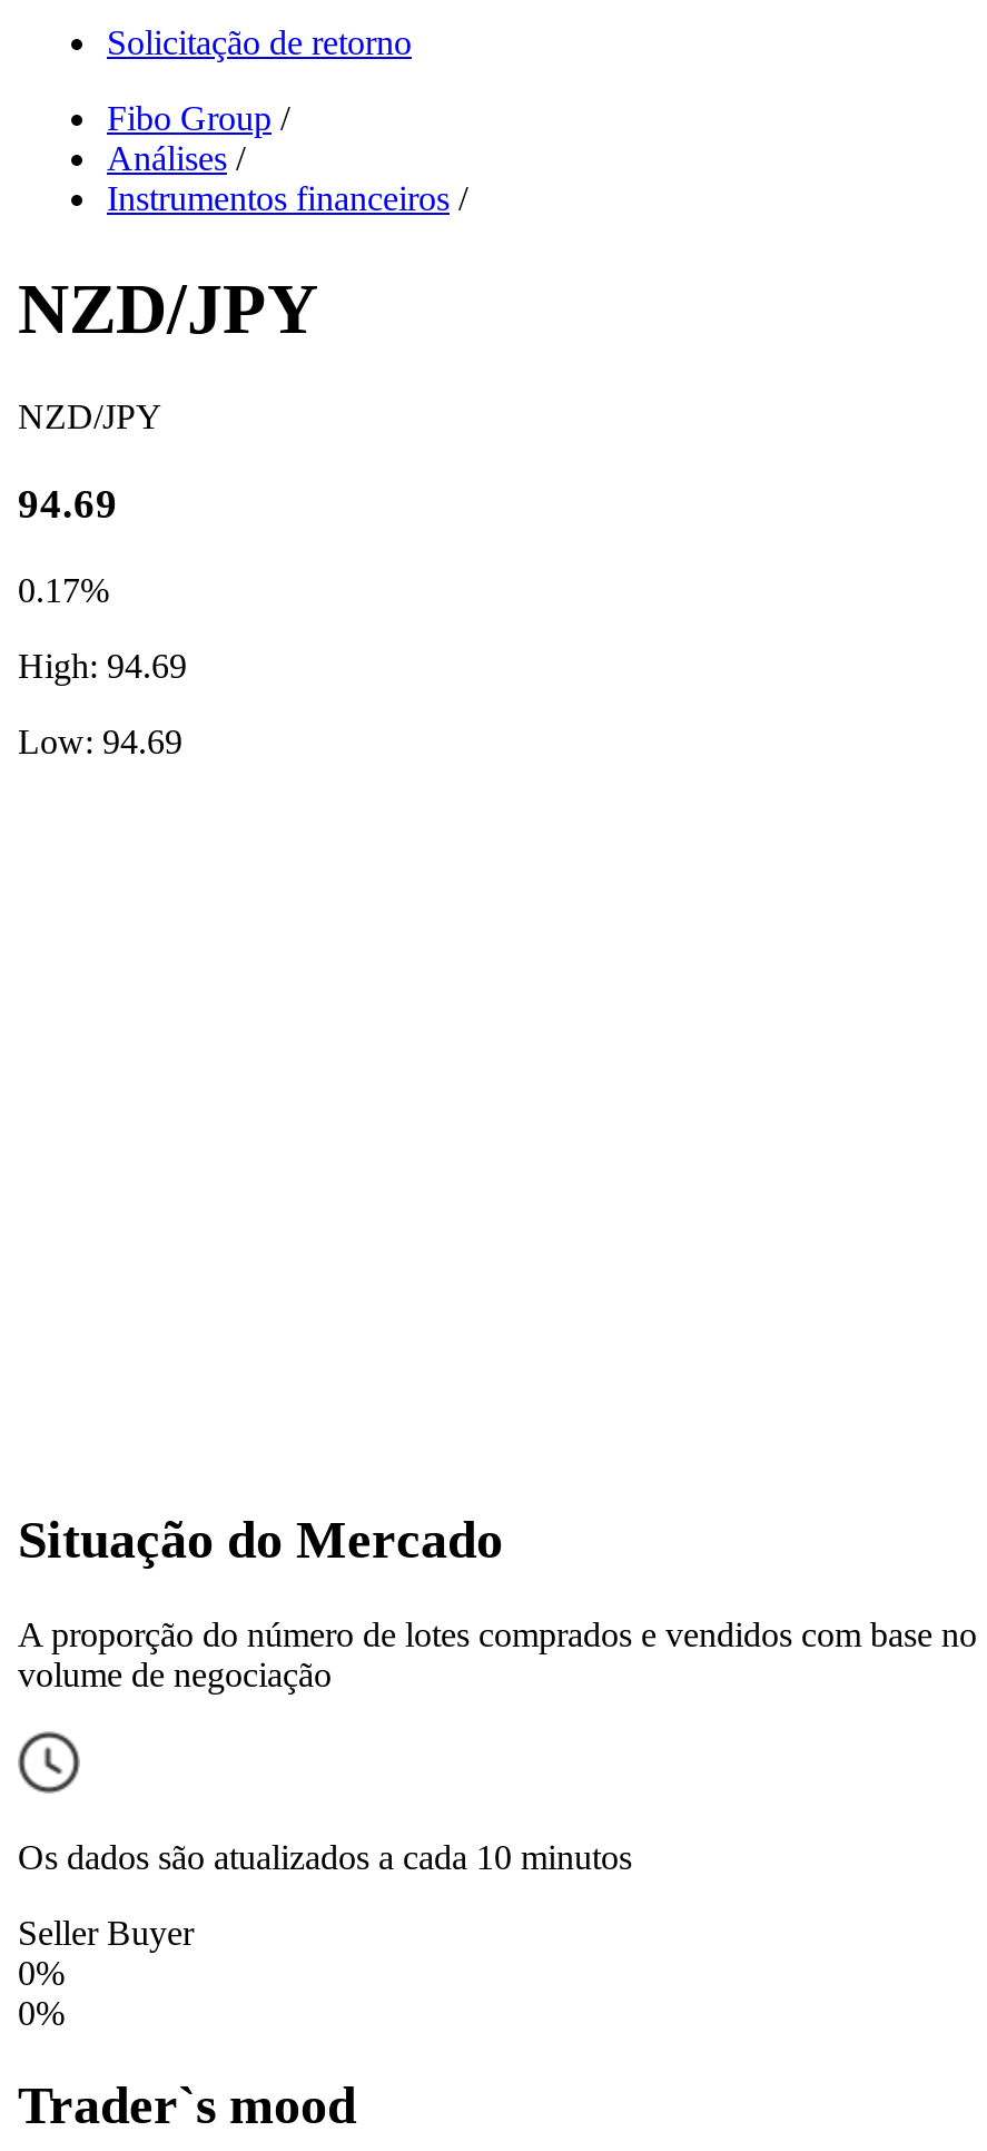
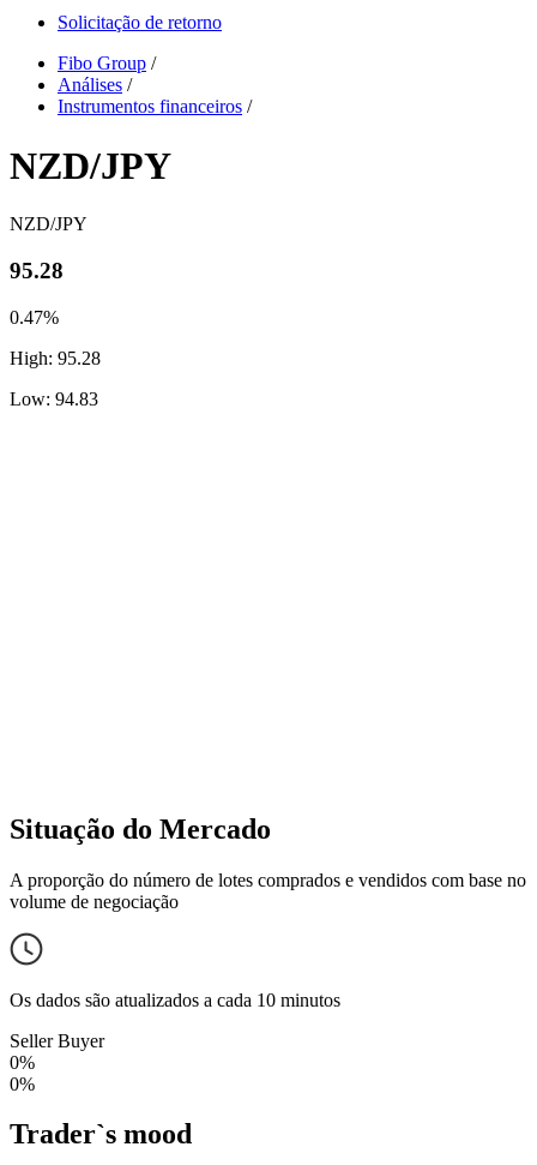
- 94.69
+ 95.28

- 0.17%
+ 0.47%

- High: 94.69
+ High: 95.28

- Low: 94.69
+ Low: 94.83
